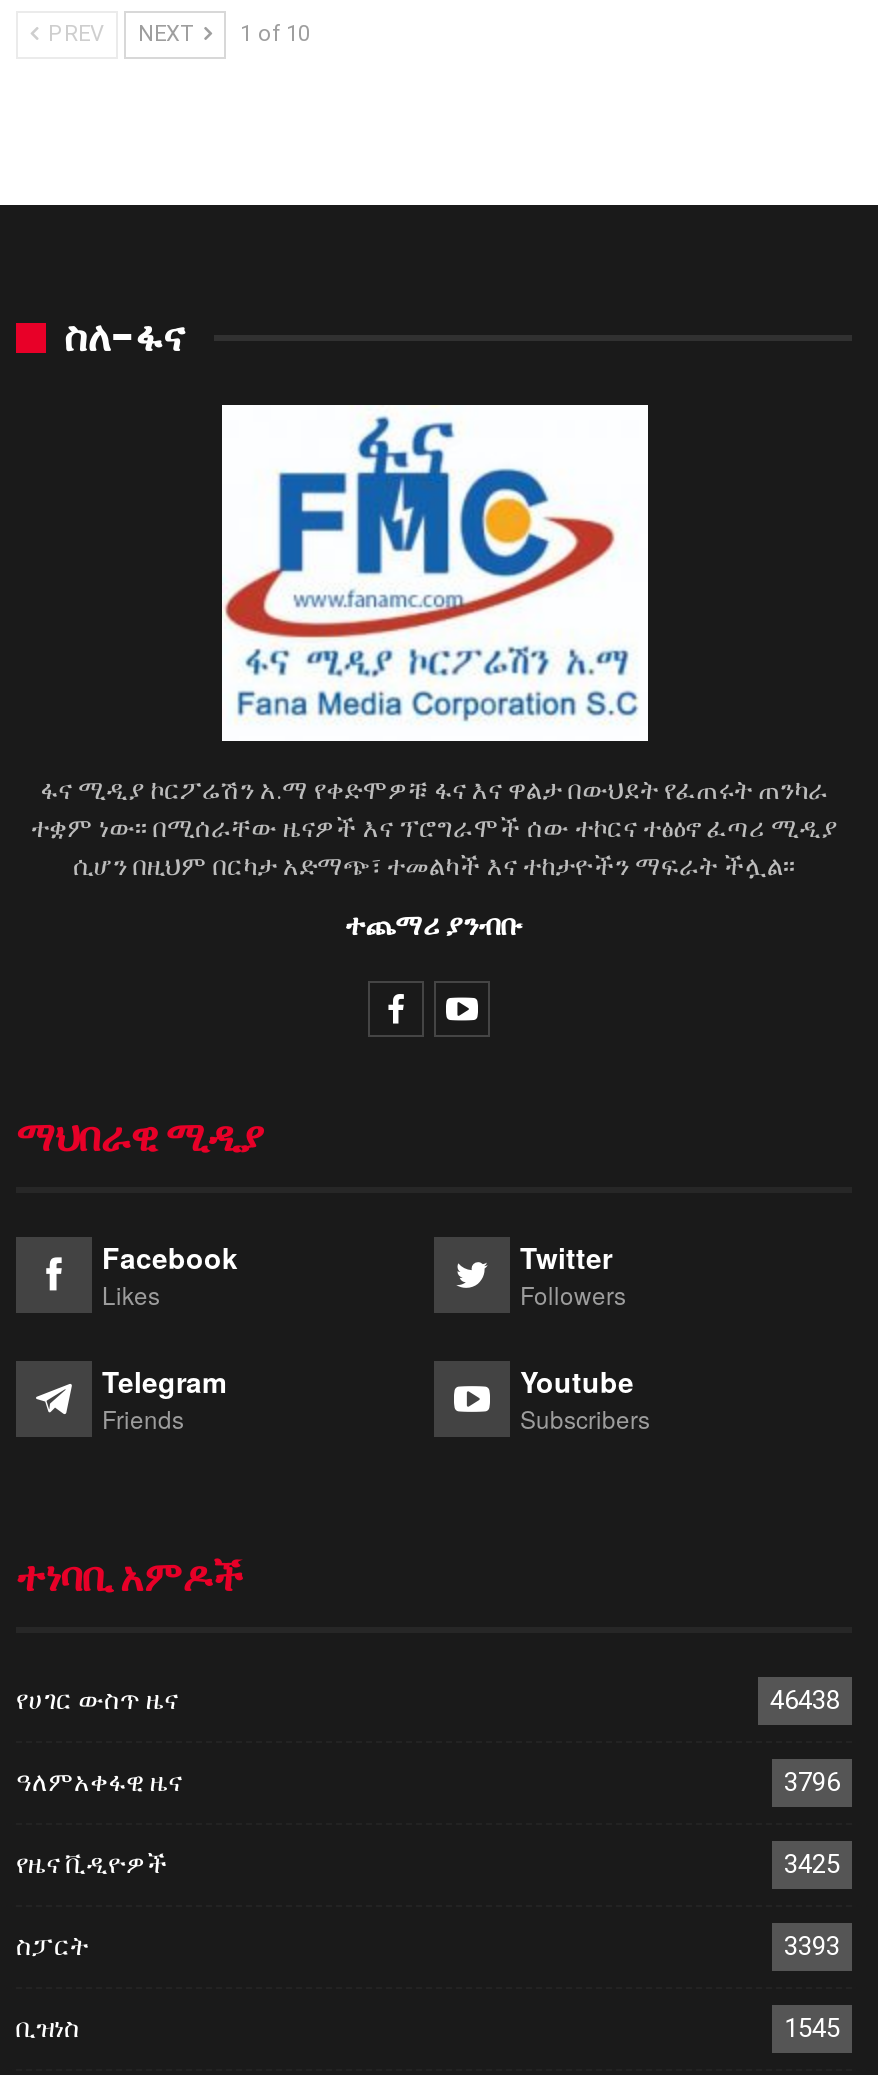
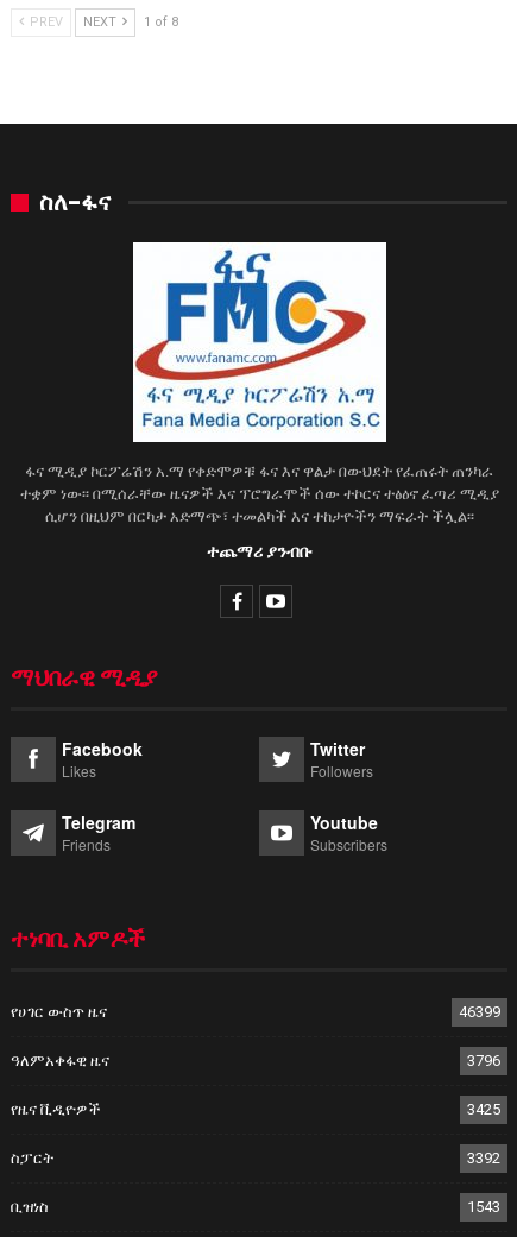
- PREV NEXT 1 of 10
+ PREV NEXT 1 of 8

- 46438
+ 46399

- 3393
+ 3392

- 1545
+ 1543
